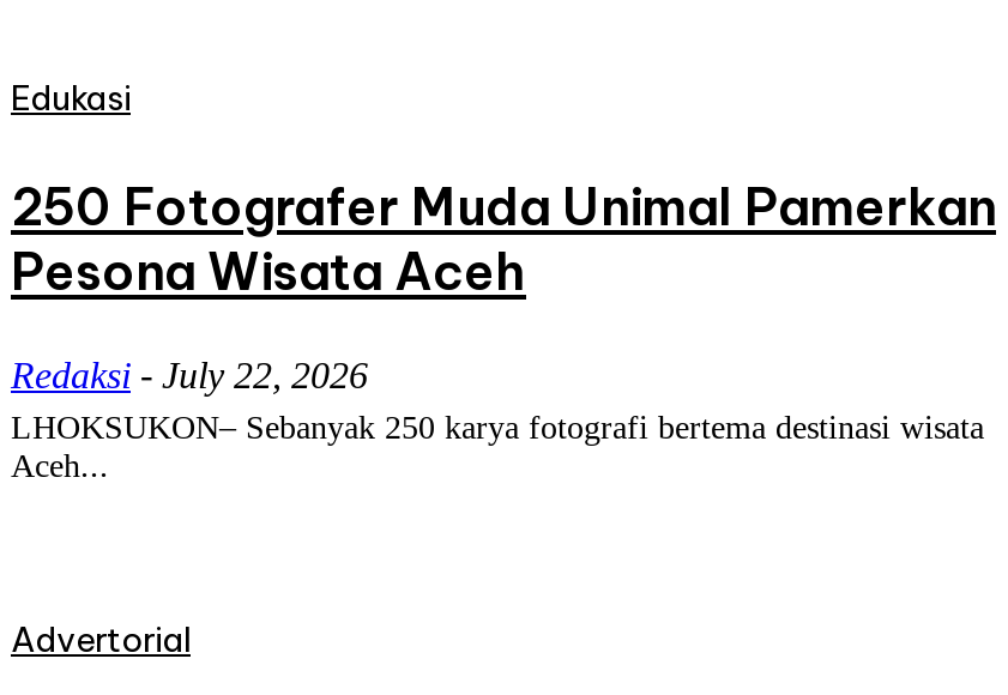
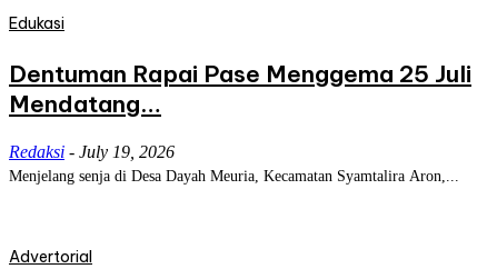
- 250 Fotografer Muda Unimal Pamerkan
- Pesona Wisata Aceh
+ Dentuman Rapai Pase Menggema 25 Juli
+ Mendatang…

- Redaksi - July 22, 2026
- LHOKSUKON– Sebanyak 250 karya fotografi bertema destinasi wisata
- Aceh...
+ Redaksi - July 19, 2026
+ Menjelang senja di Desa Dayah Meuria, Kecamatan Syamtalira Aron,...
